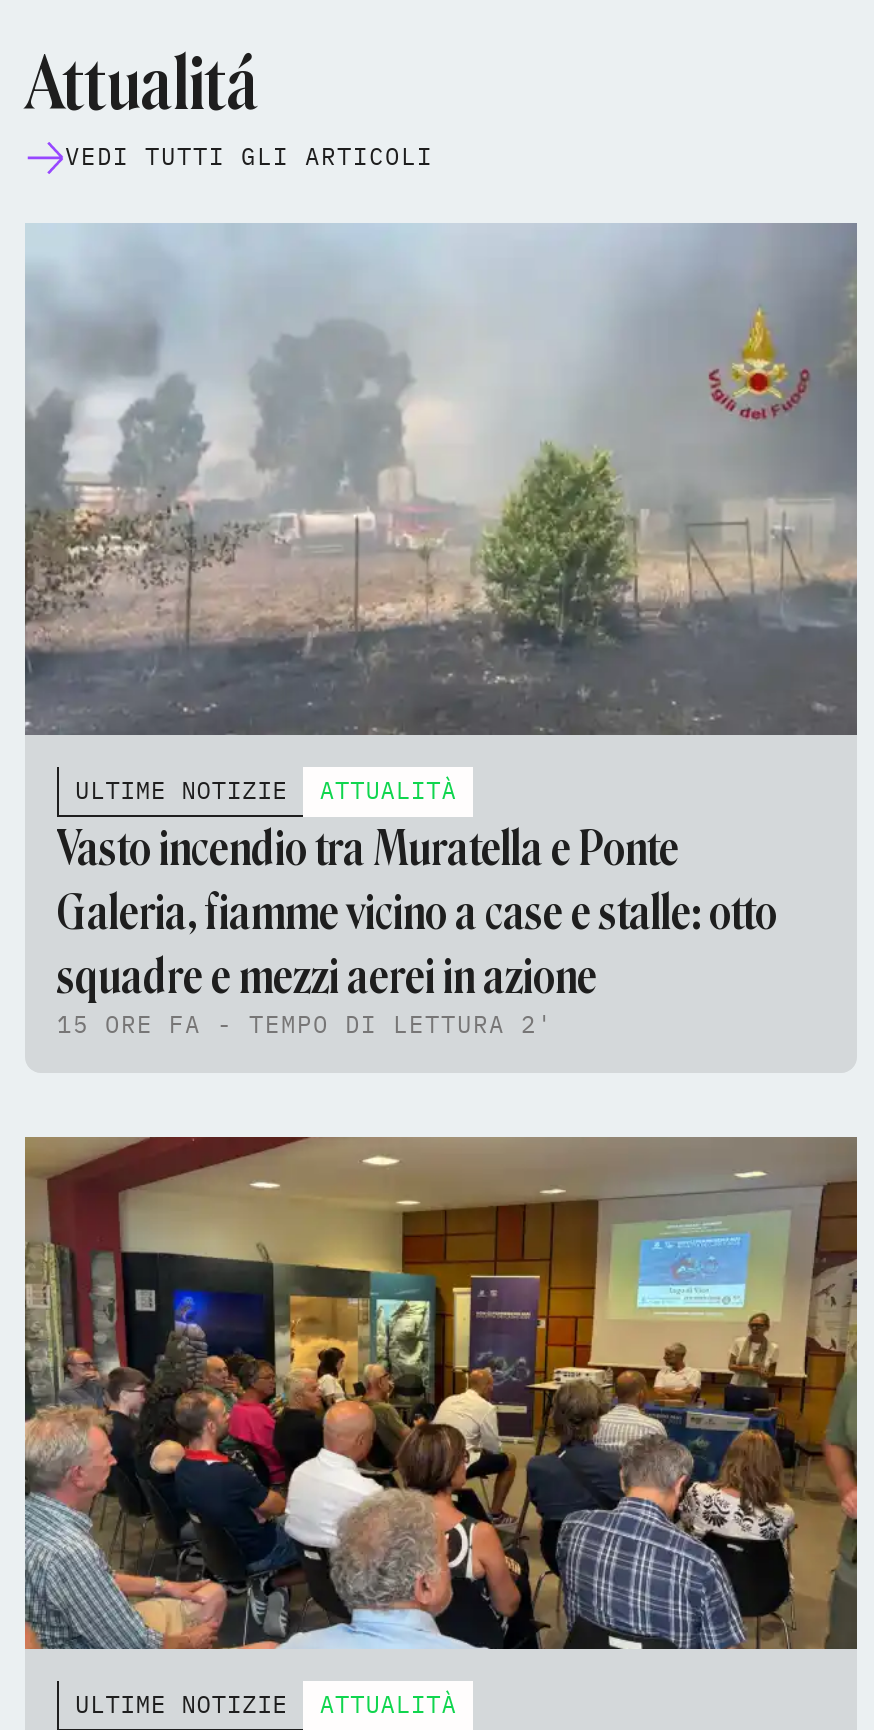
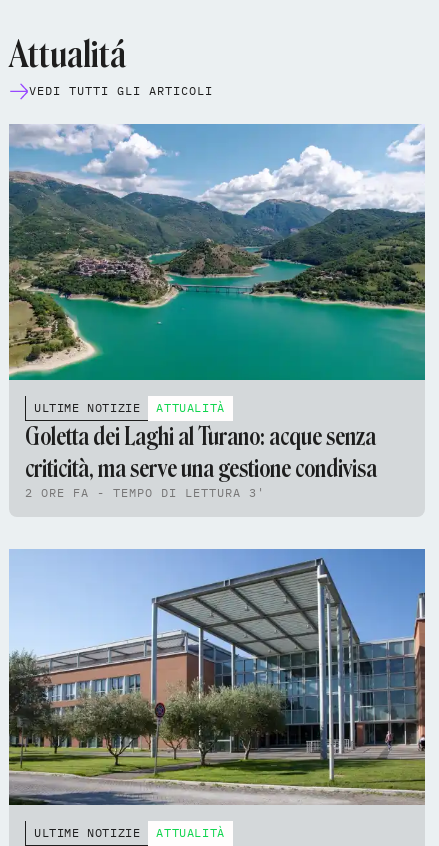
- [image]
+ [image]

- Vasto incendio tra Muratella e Ponte
- Galeria, fiamme vicino a case e stalle: otto
- squadre e mezzi aerei in azione
- 15 ORE FA - TEMPO DI LETTURA 2'
+ Goletta dei Laghi al Turano: acque senza
+ criticità, ma serve una gestione condivisa
+ 2 ORE FA - TEMPO DI LETTURA 3'

- [image]
+ [image]
